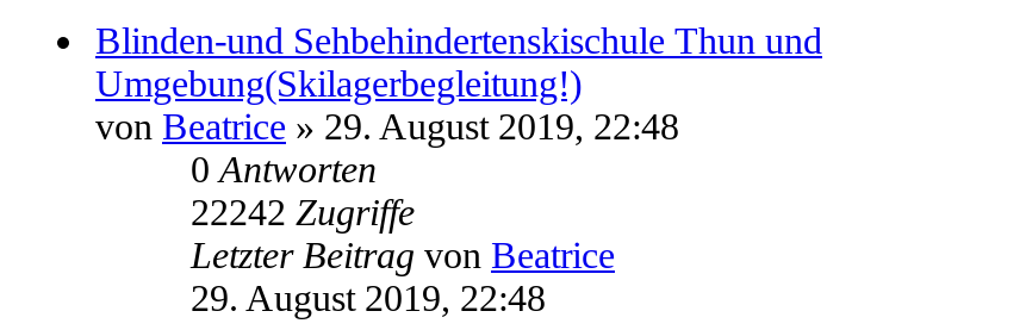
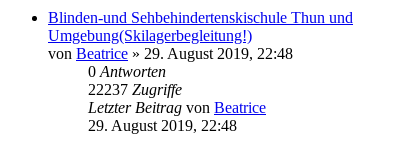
- 22242 Zugriffe
+ 22237 Zugriffe
